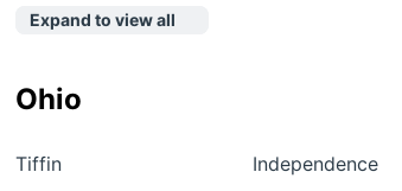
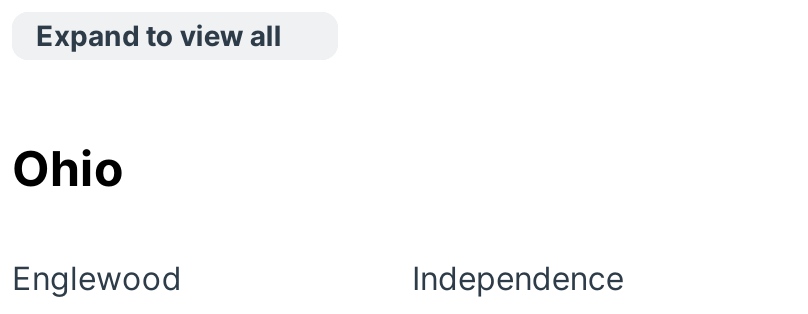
- Tiffin
+ Englewood
